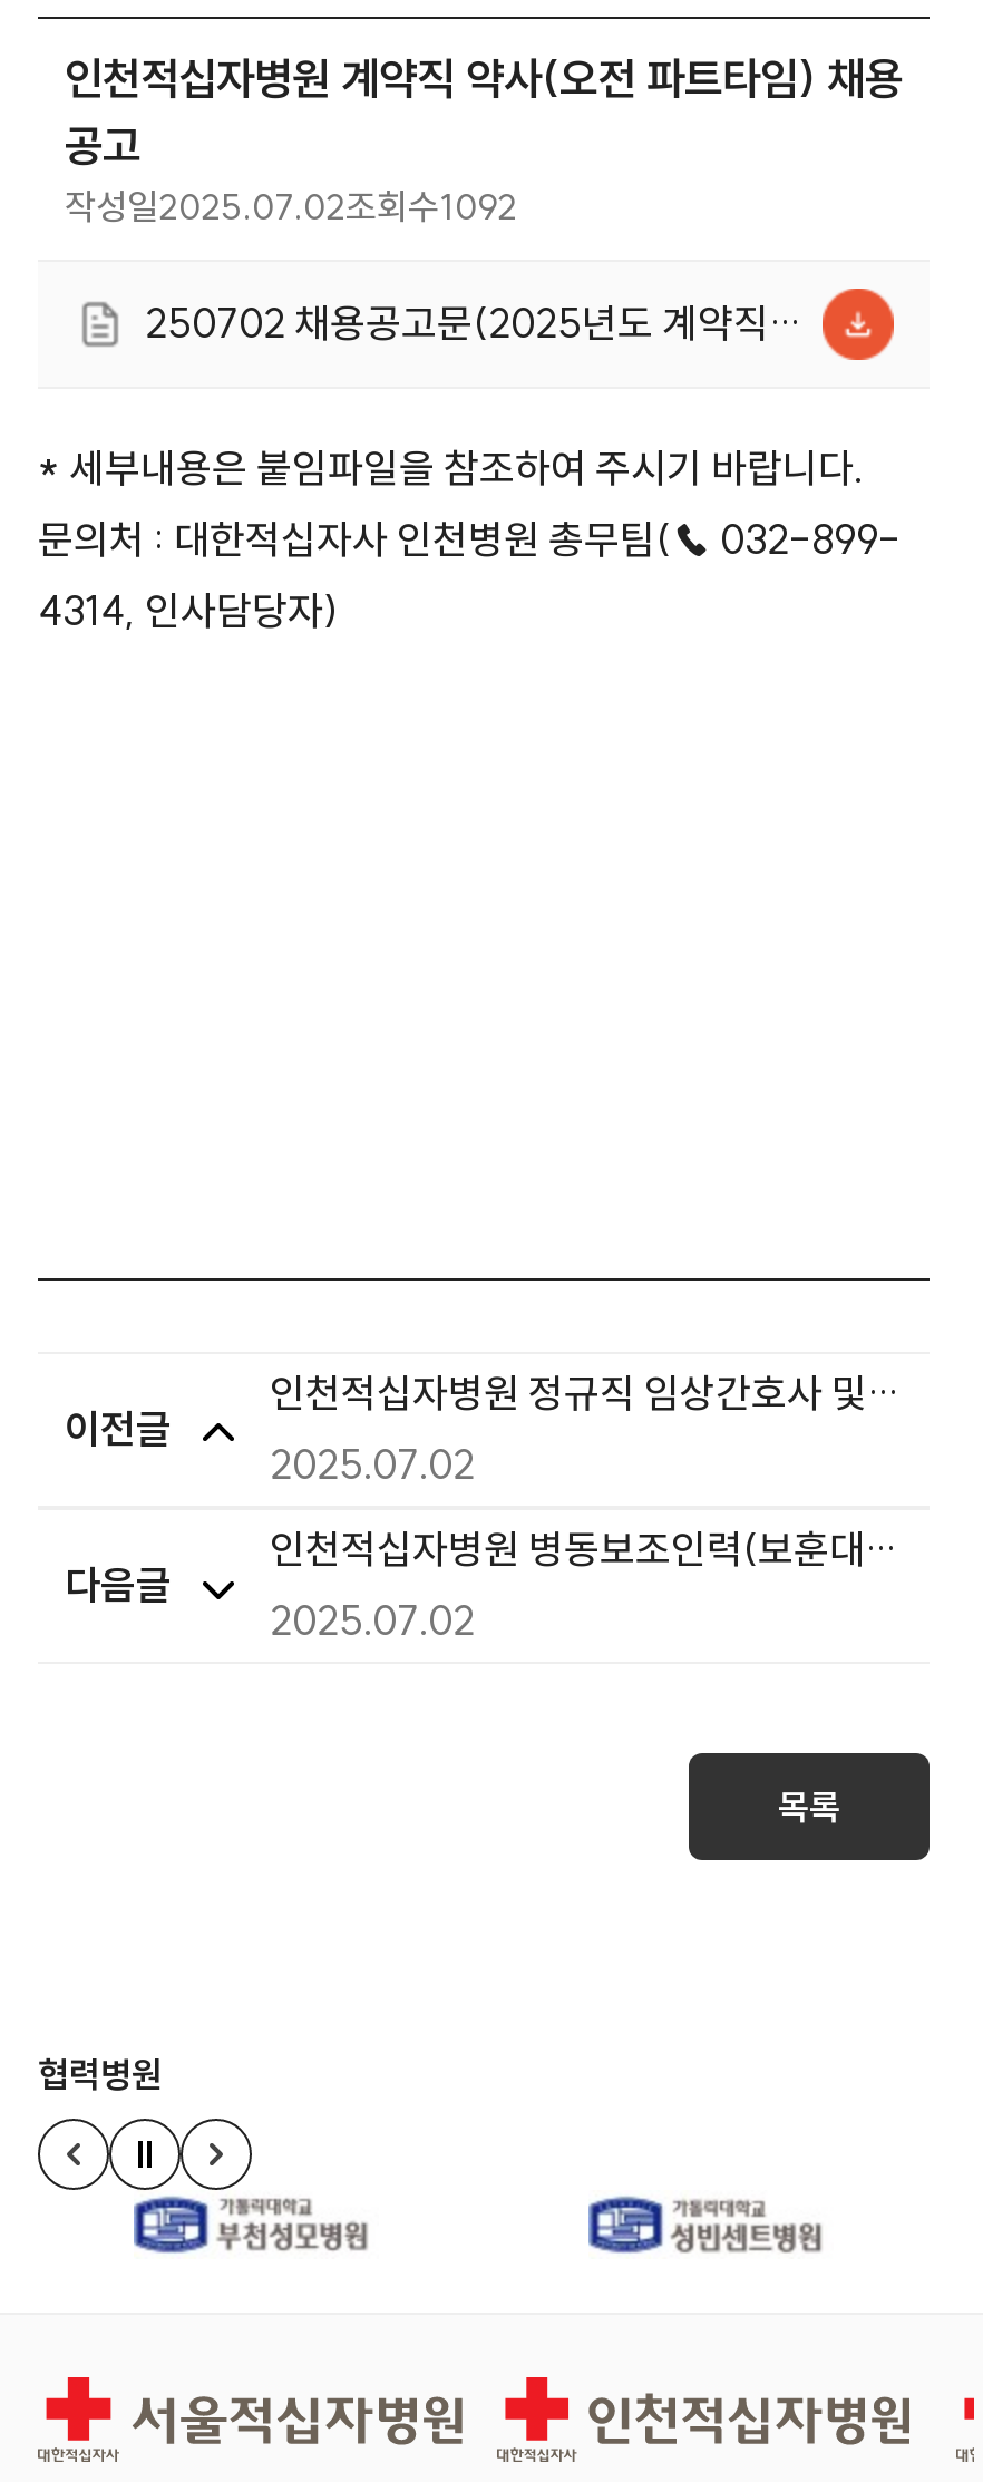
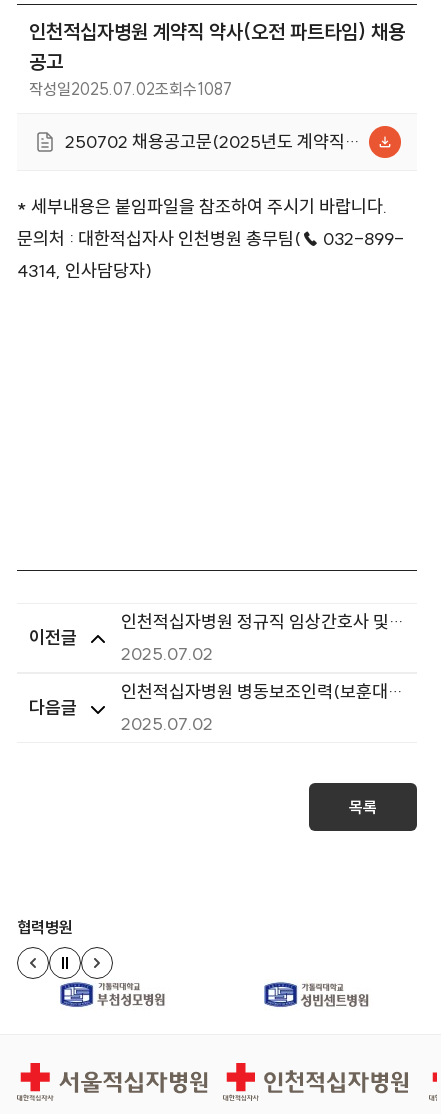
- 작성일2025.07.02조회수1092
+ 작성일2025.07.02조회수1087
